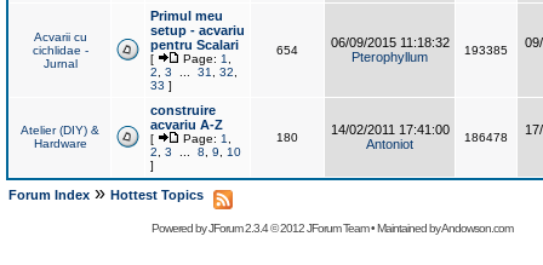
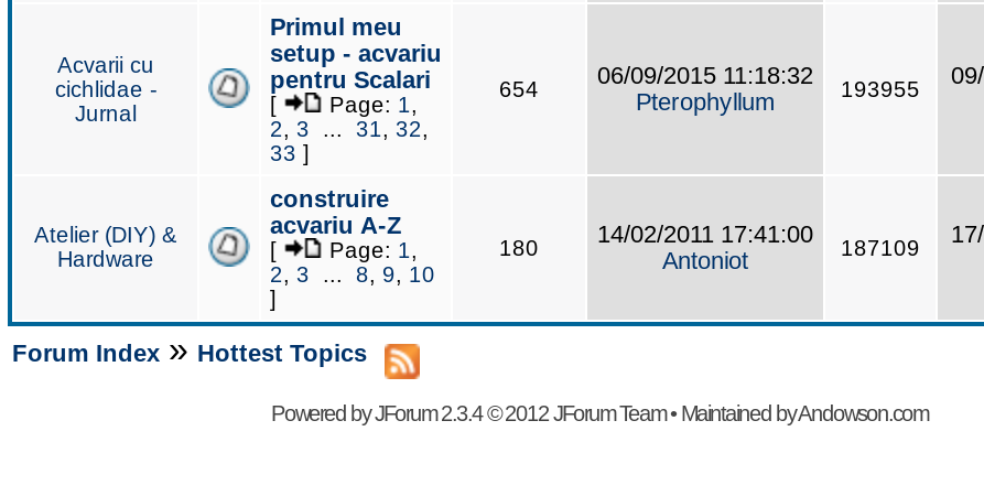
- 193385
+ 193955

- 186478
+ 187109
